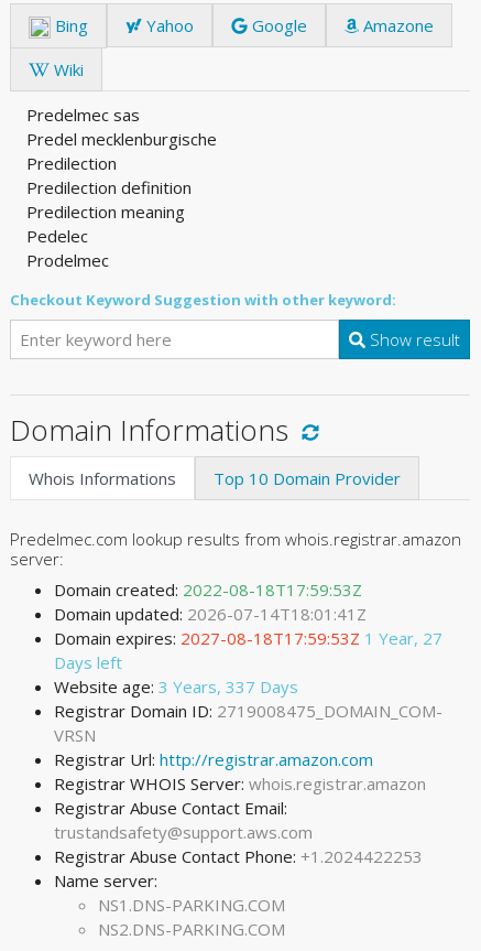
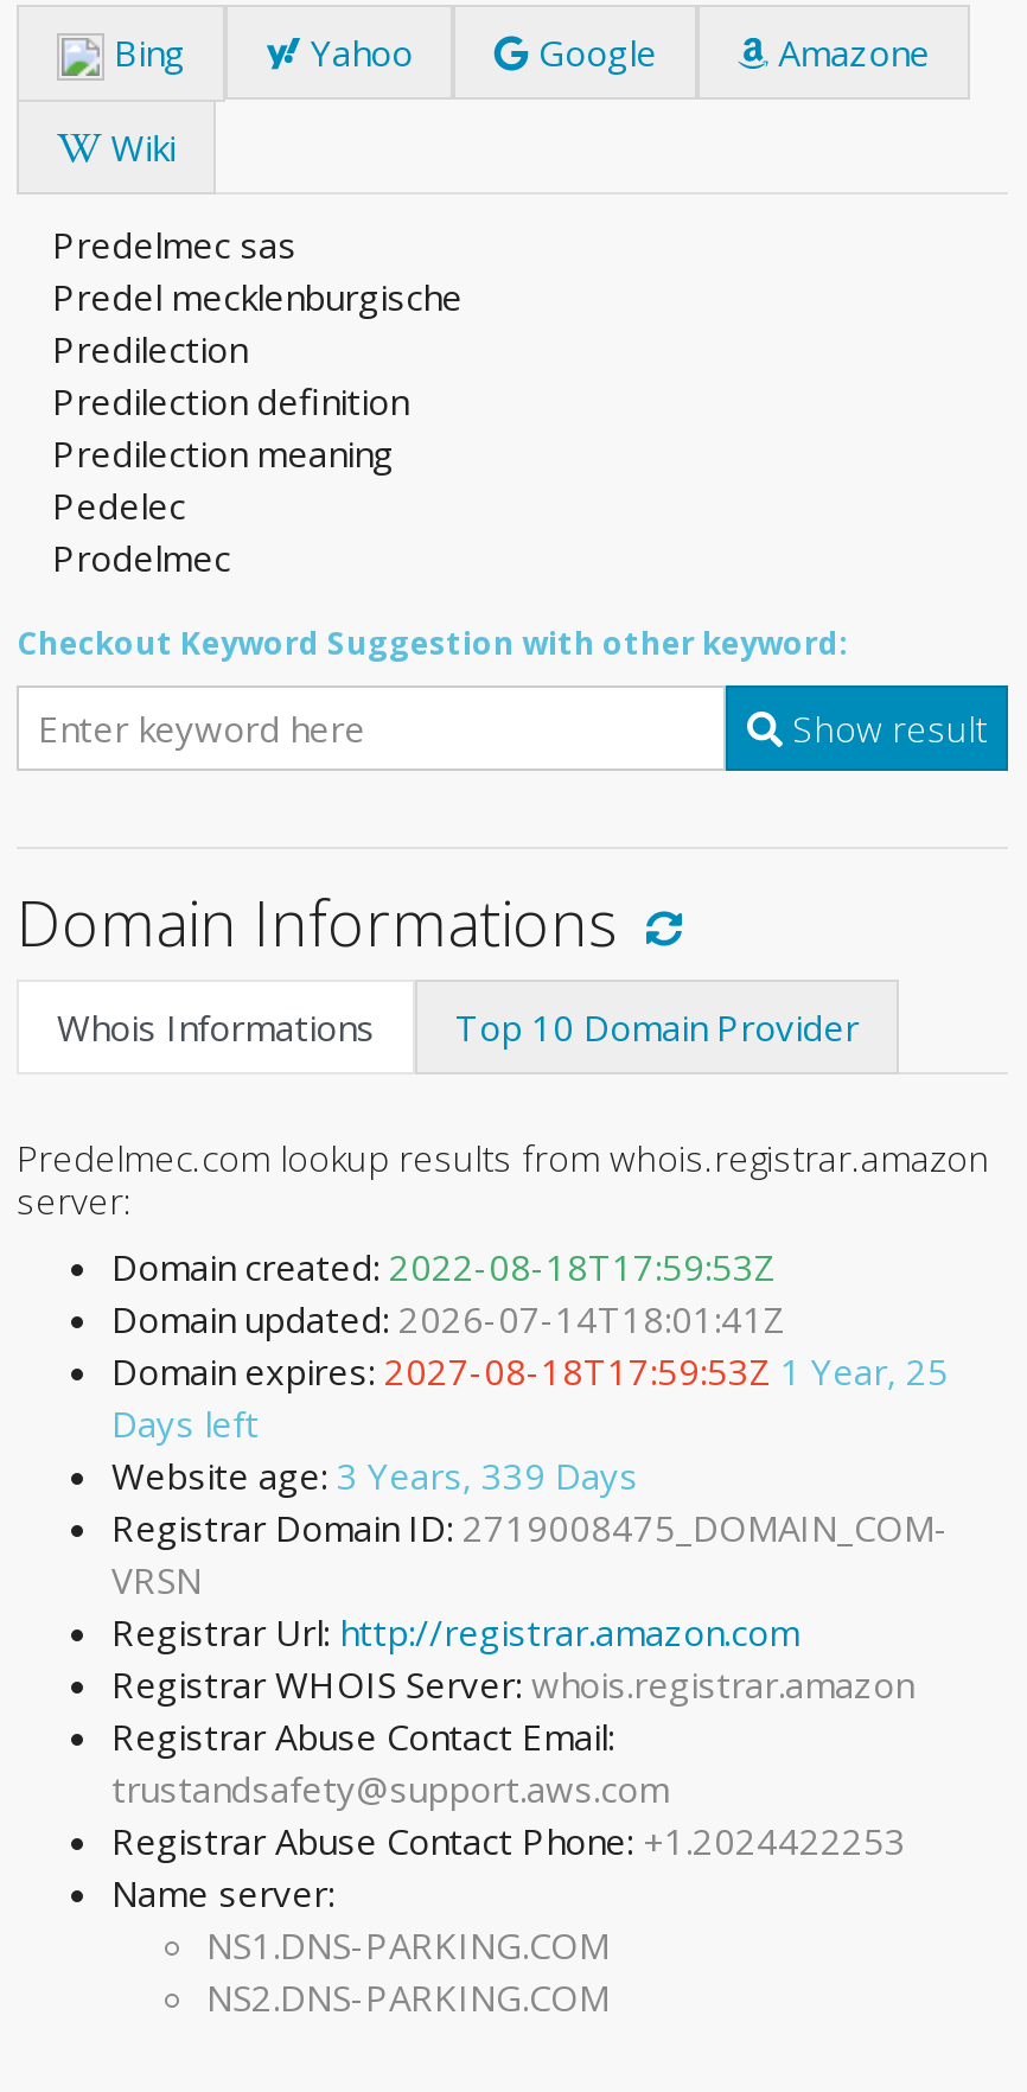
- Domain expires: 2027-08-18T17:59:53Z 1 Year, 27
+ Domain expires: 2027-08-18T17:59:53Z 1 Year, 25

- Website age: 3 Years, 337 Days
+ Website age: 3 Years, 339 Days
